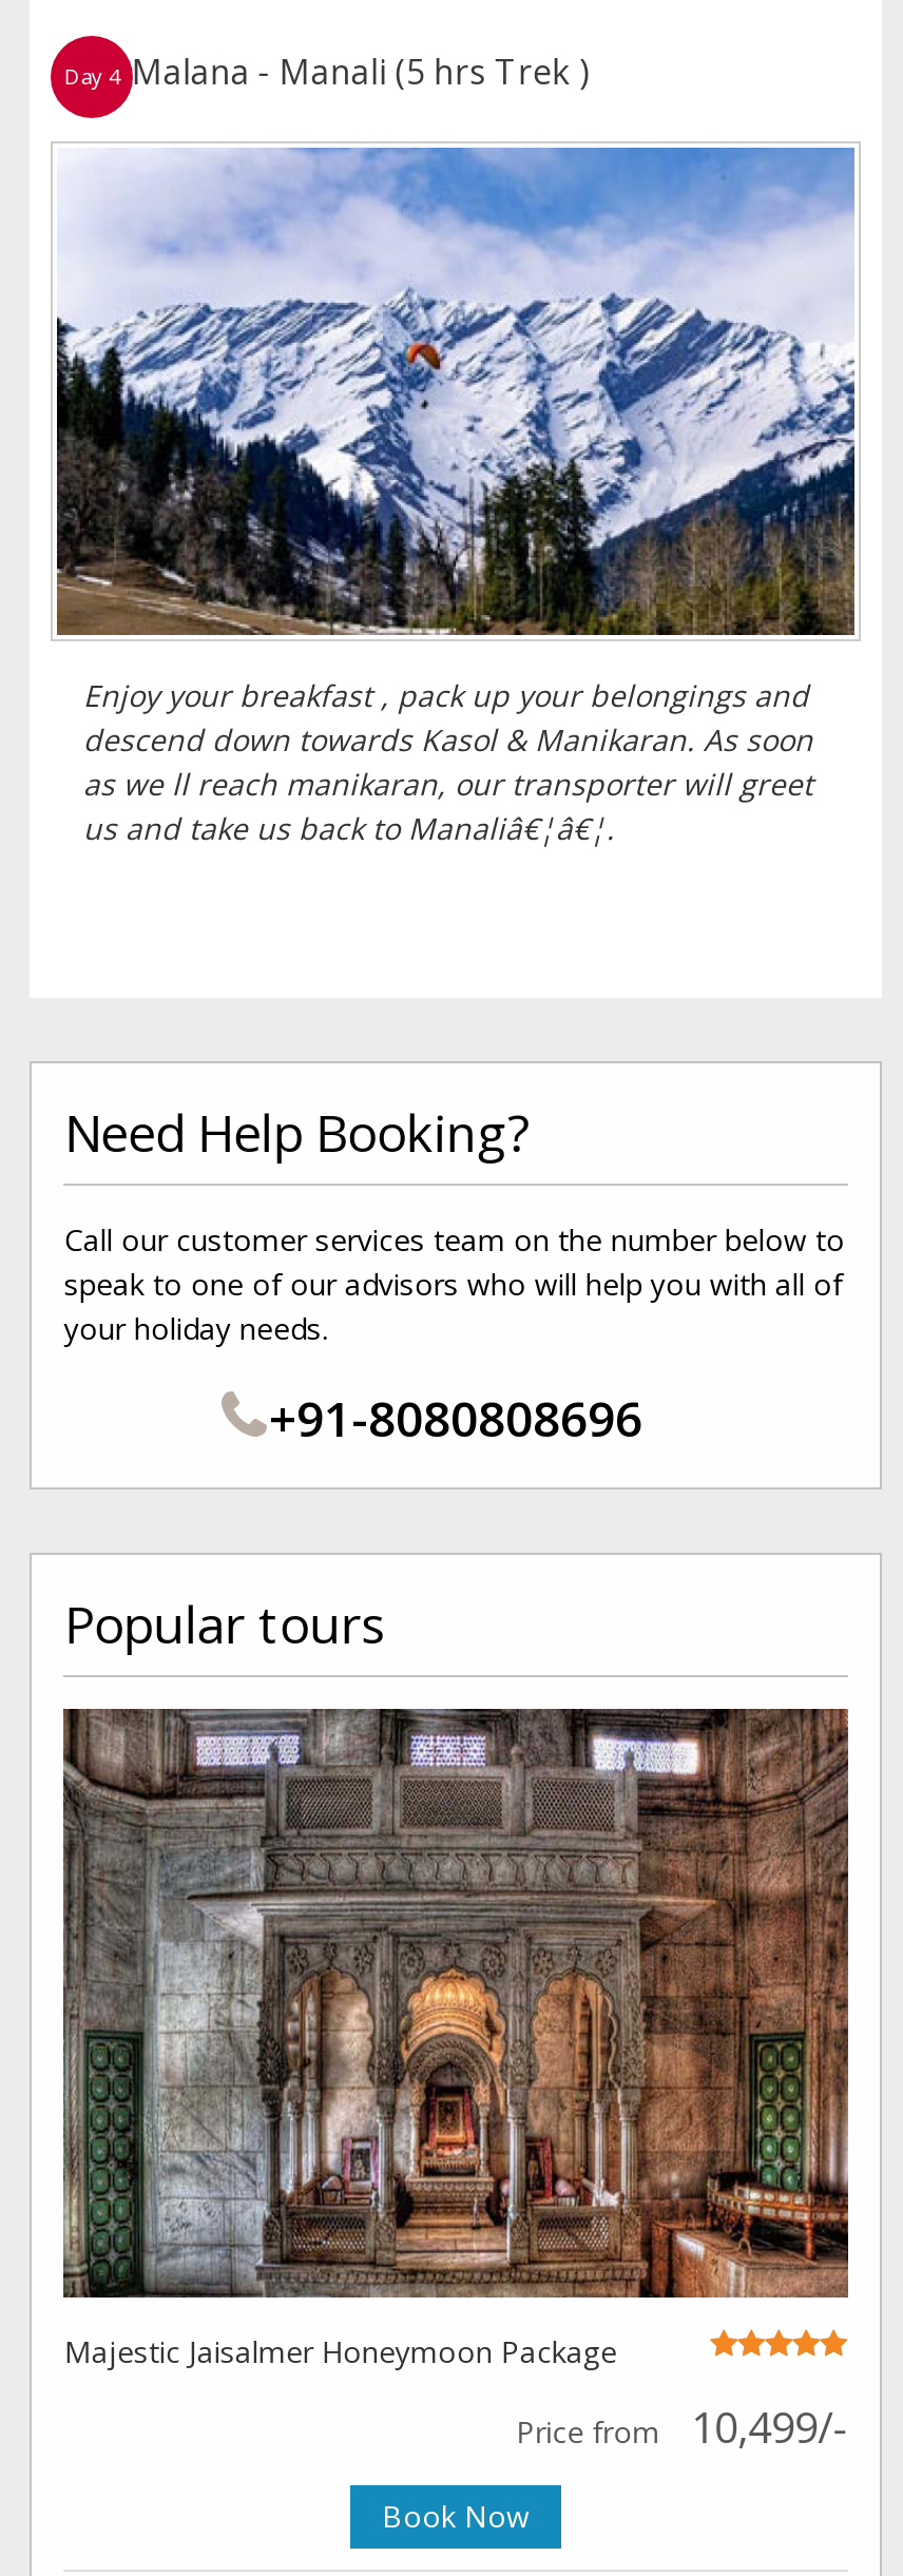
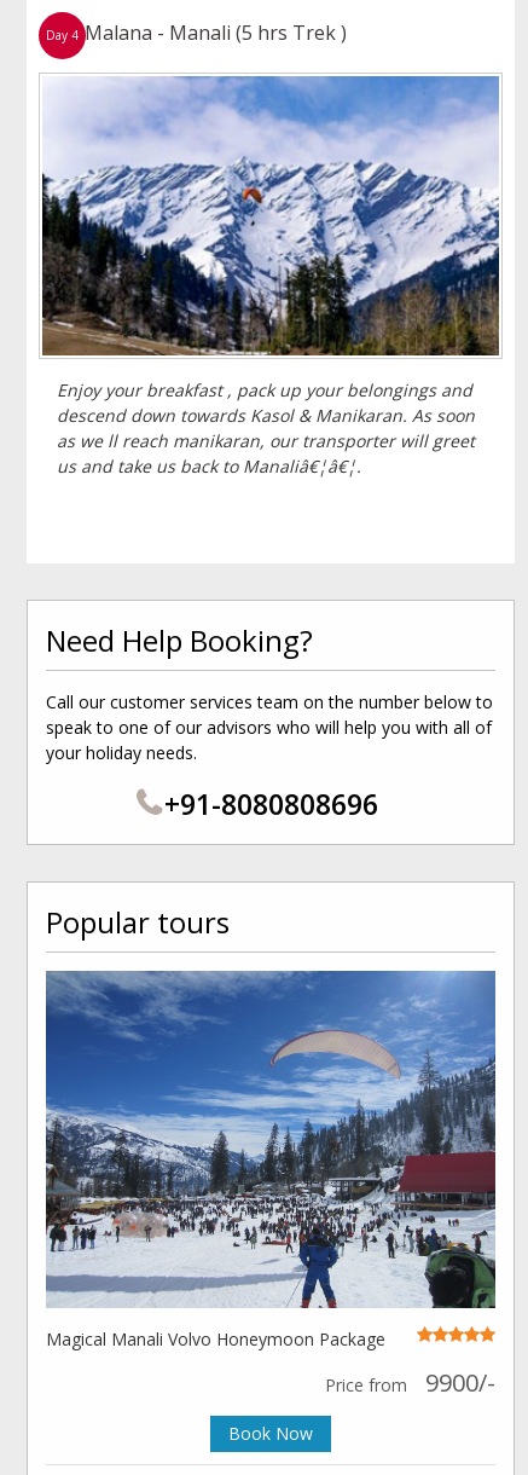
- [image]
- Majestic Jaisalmer Honeymoon Package
+ [image]
+ Magical Manali Volvo Honeymoon Package

- Price from 10,499/-
+ Price from 9900/-
